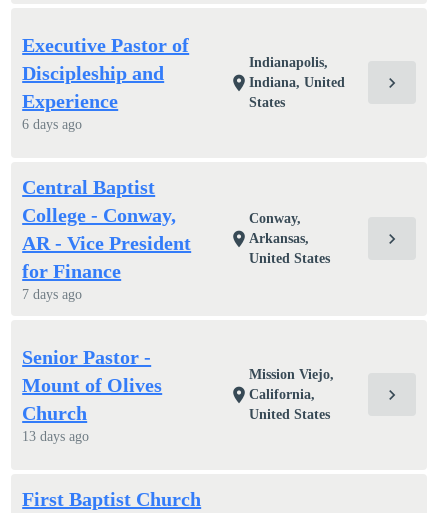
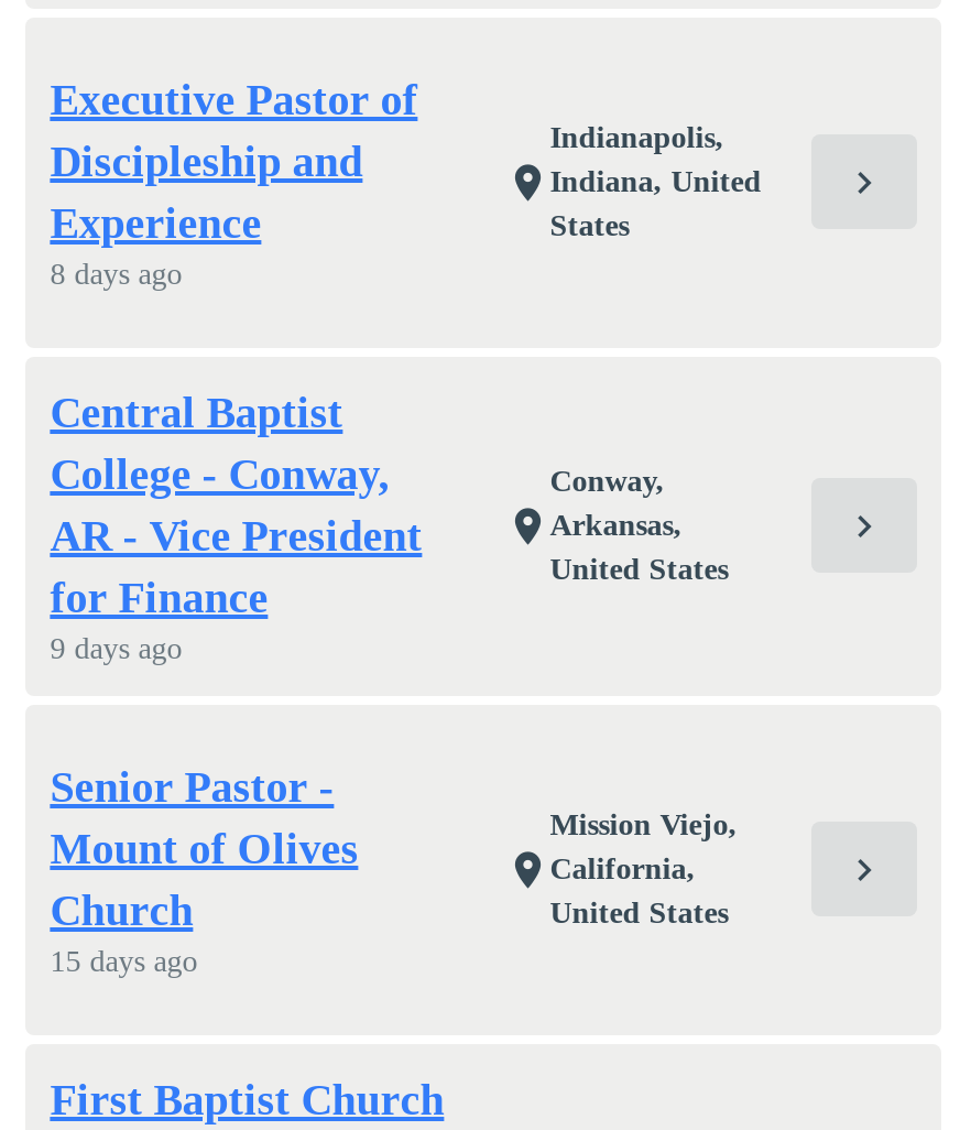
- 6 days ago
+ 8 days ago

- 7 days ago
+ 9 days ago

- 13 days ago
+ 15 days ago
